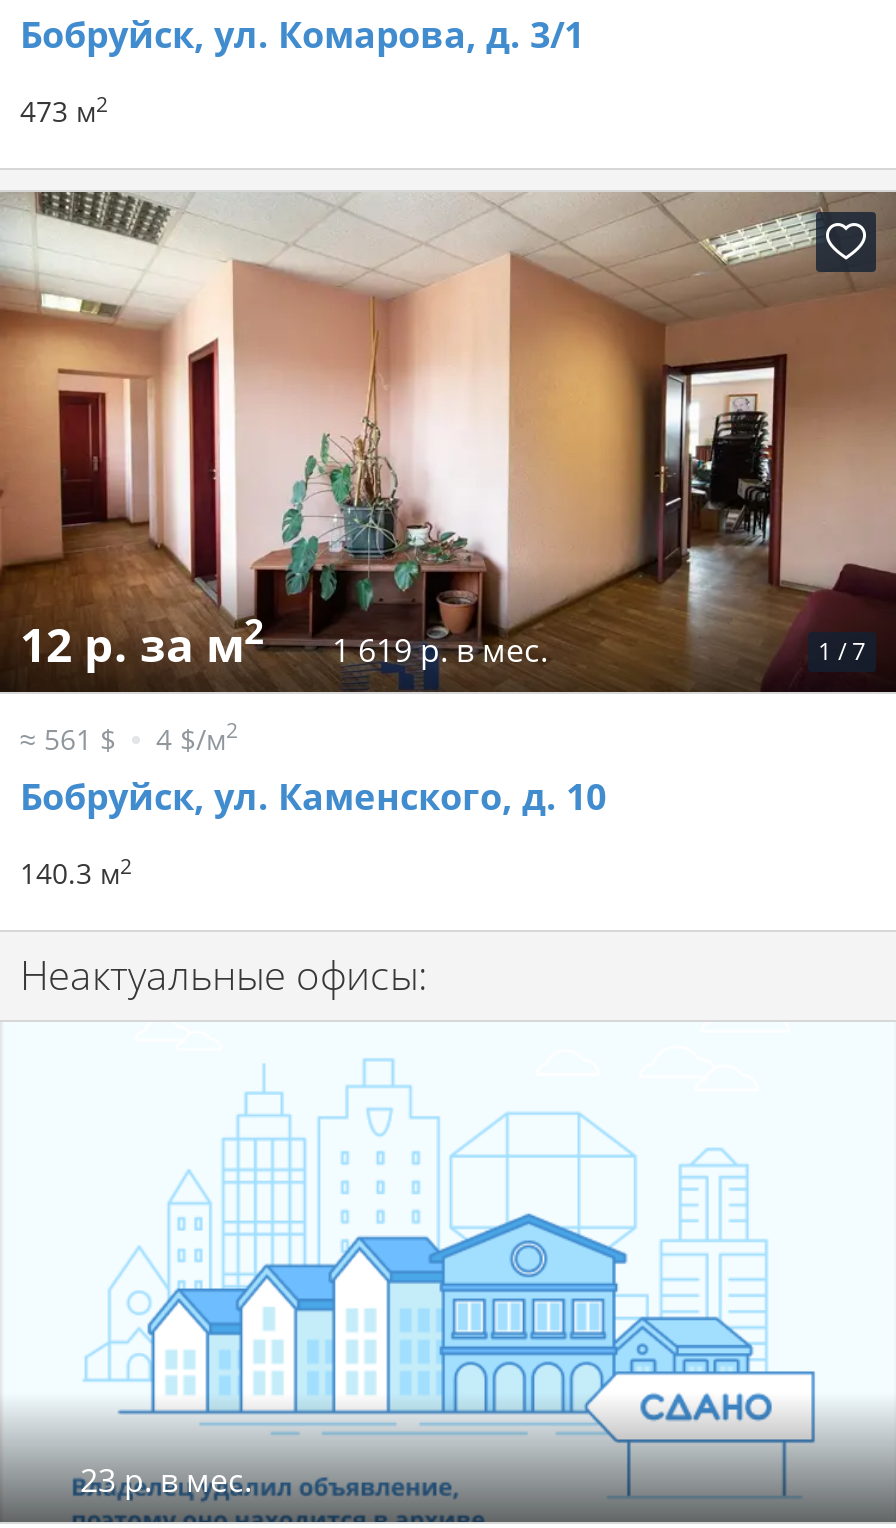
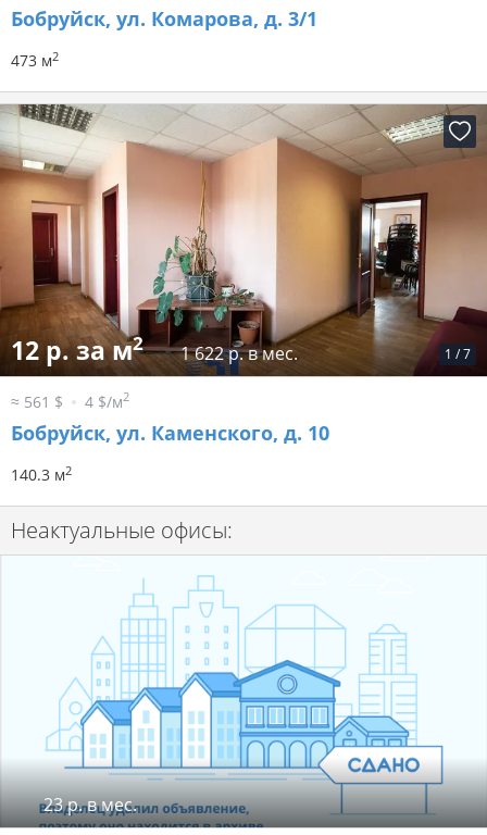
- 12 р. за м2 1 619 р. в мес.
+ 12 р. за м2 1 622 р. в мес.
